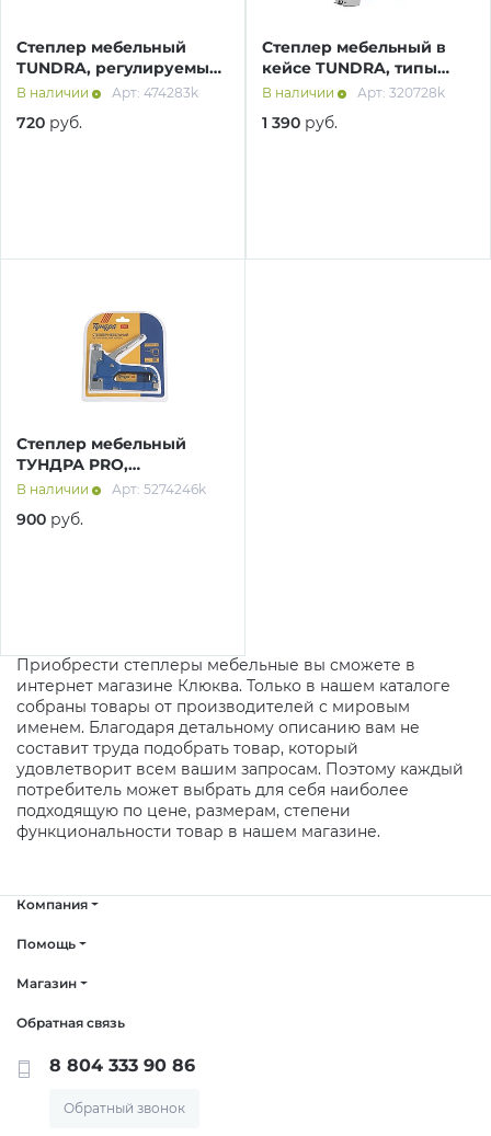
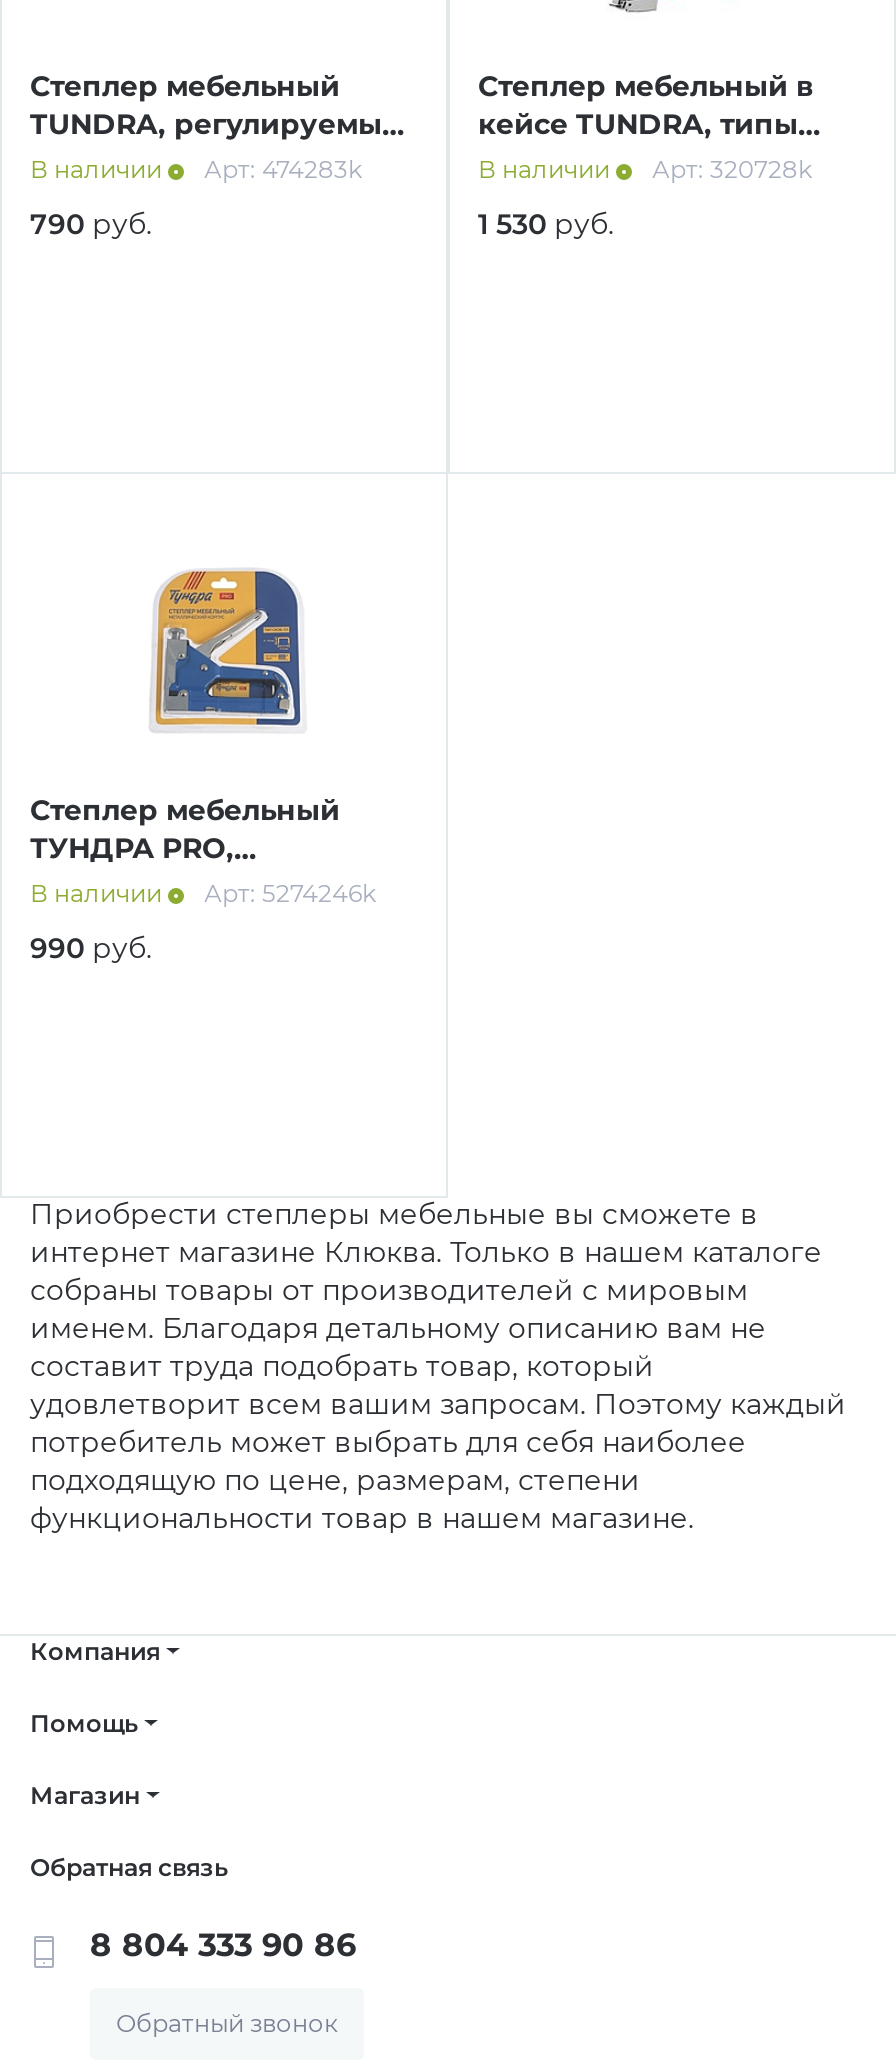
- 720 руб.
+ 790 руб.

- 1 390 руб.
+ 1 530 руб.

- 900 руб.
+ 990 руб.
